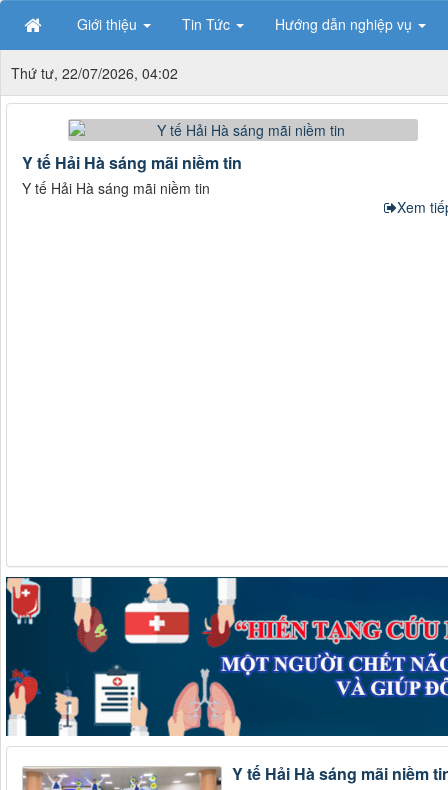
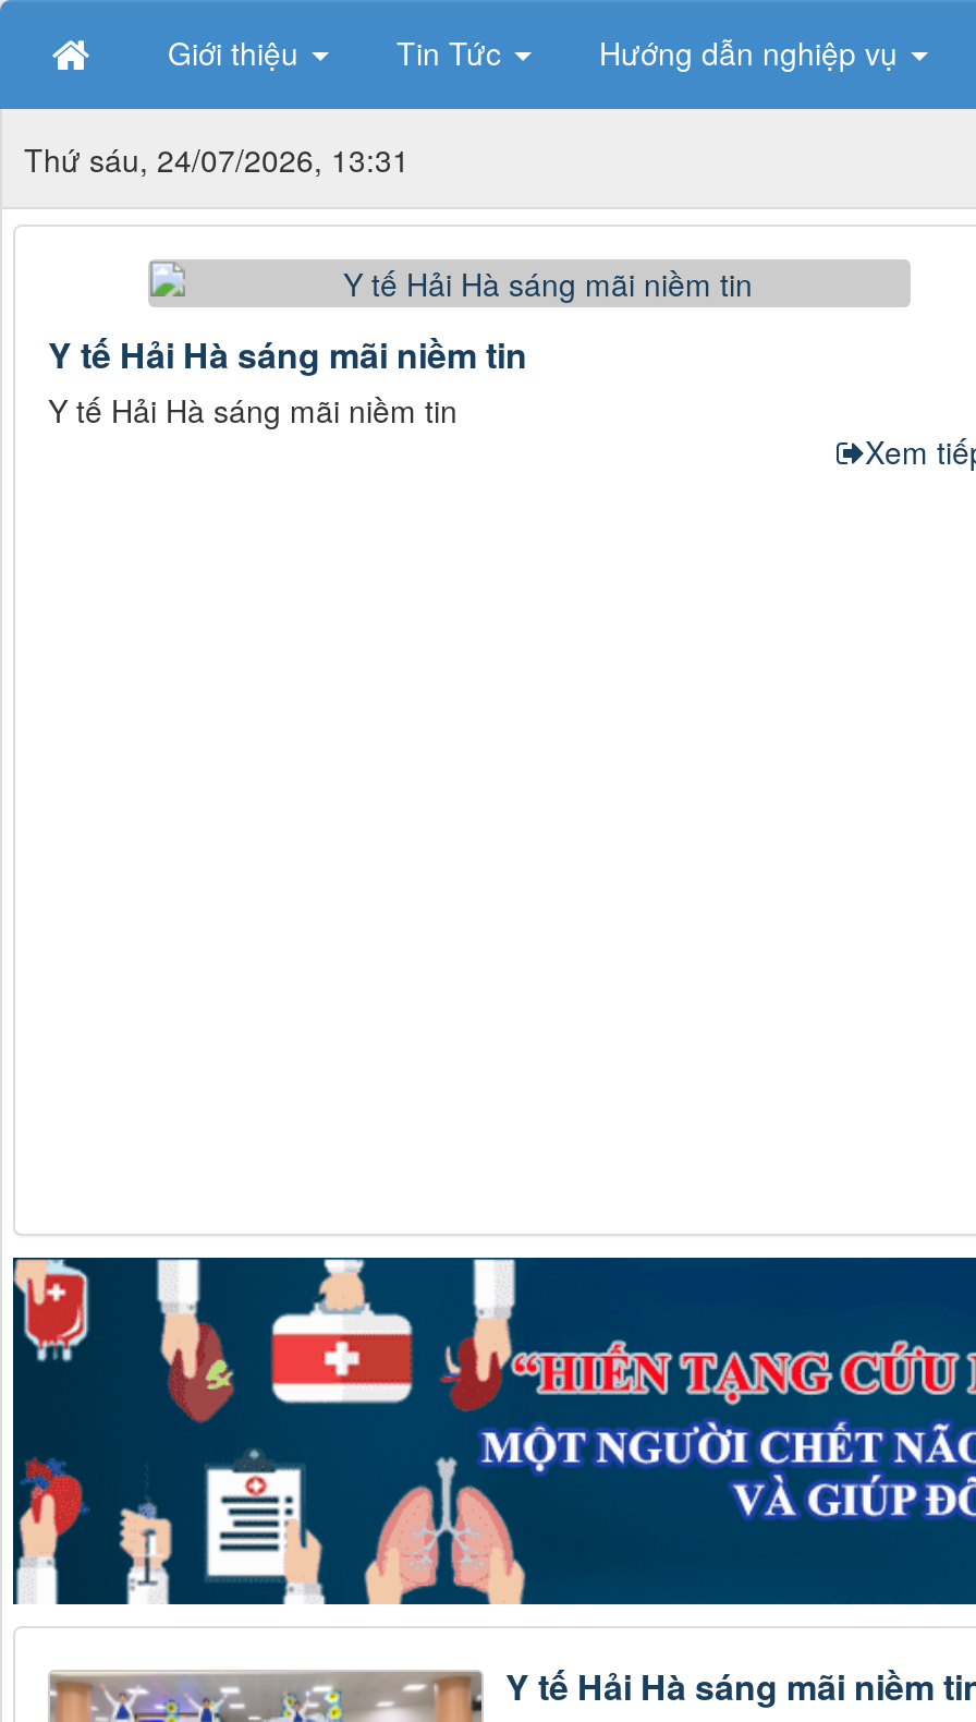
- Thứ tư, 22/07/2026, 04:02
+ Thứ sáu, 24/07/2026, 13:31
